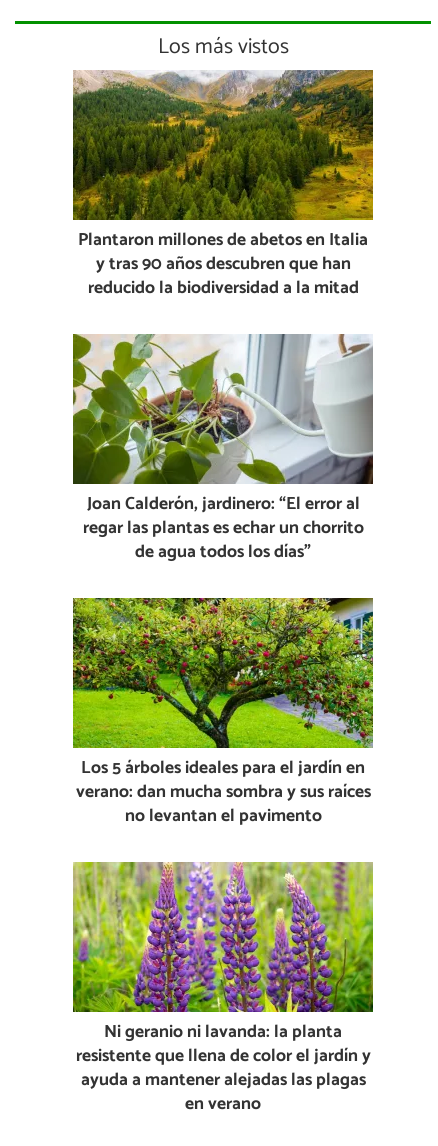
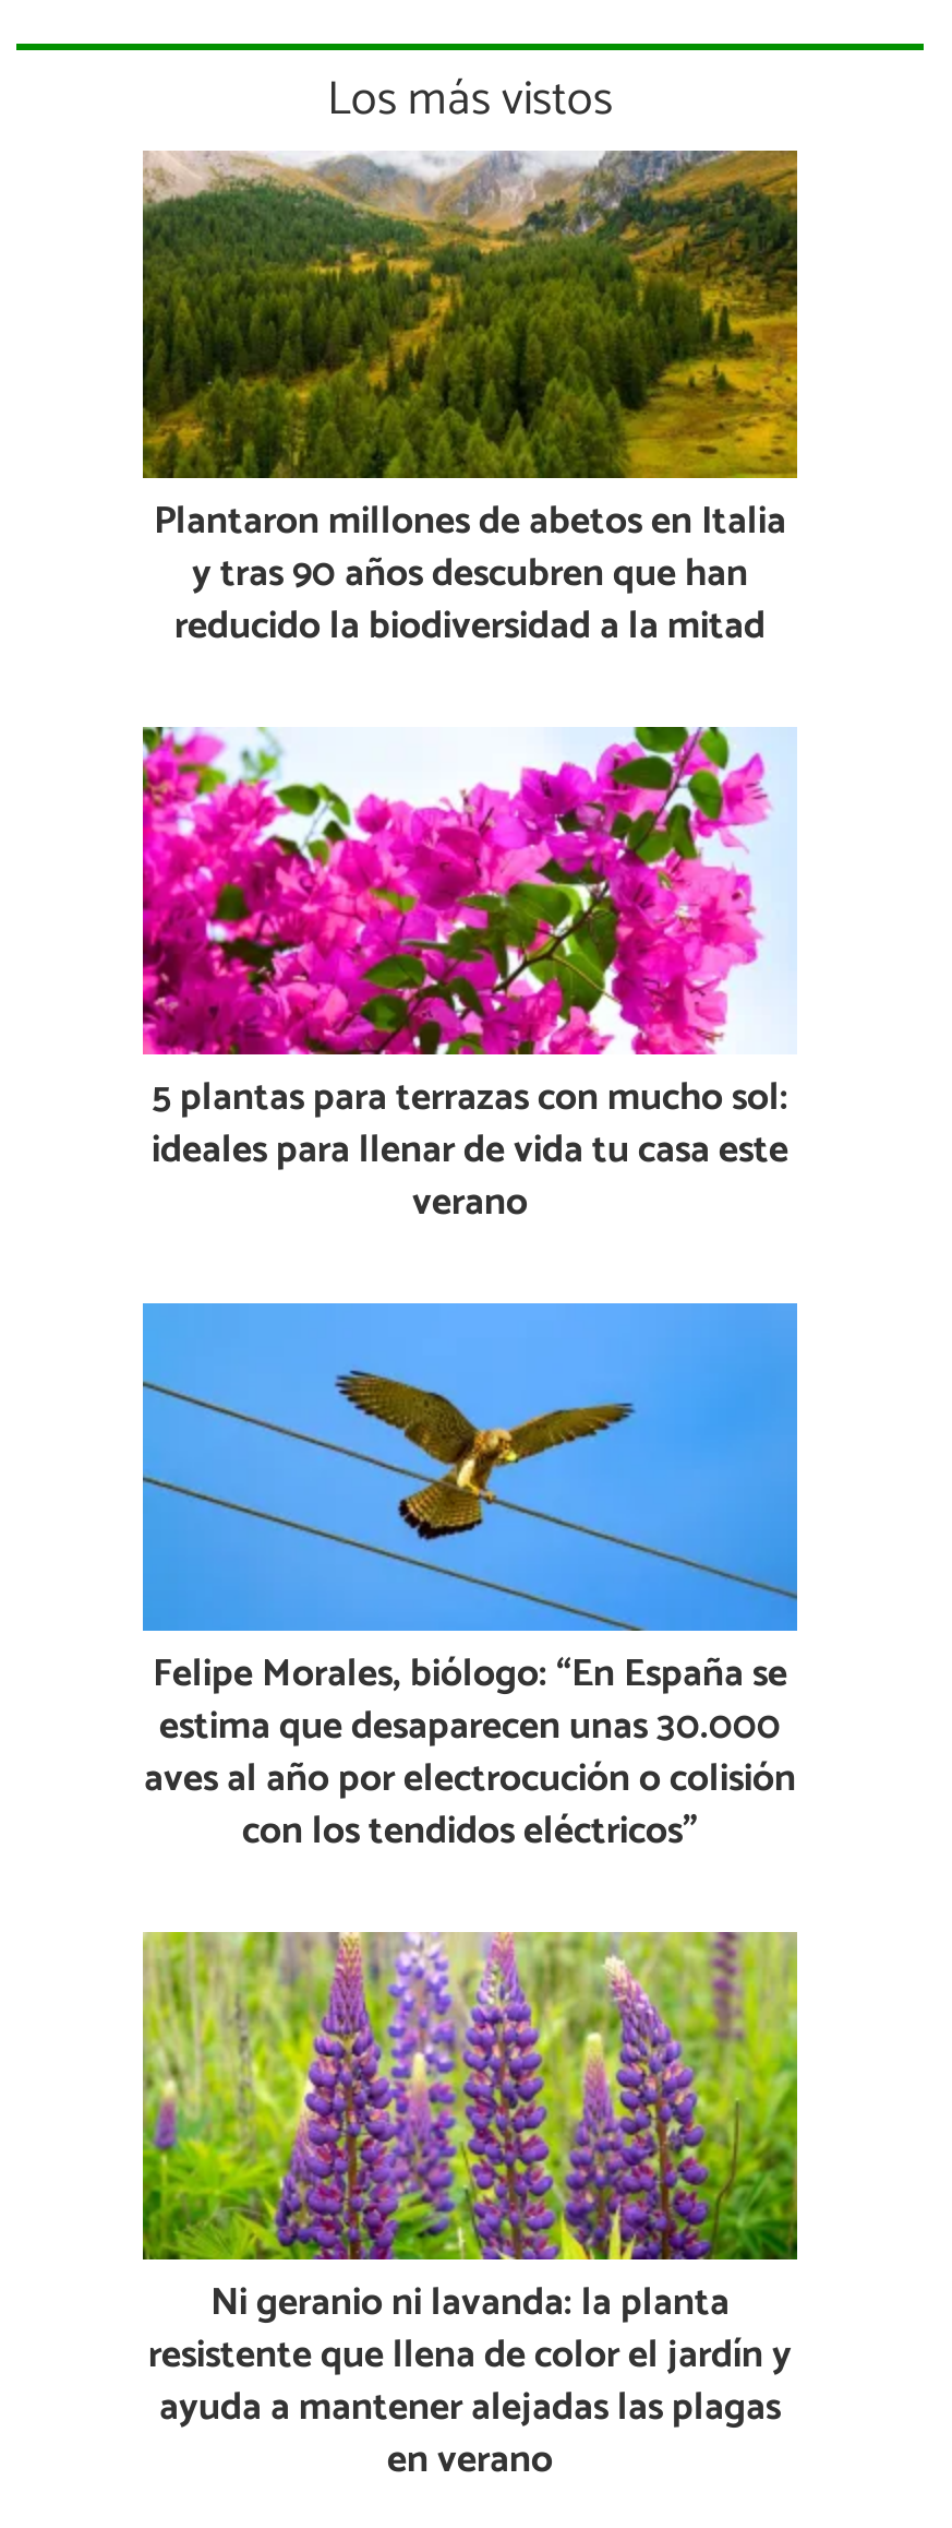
- [image]
- Joan Calderón, jardinero: “El error al
- regar las plantas es echar un chorrito
- de agua todos los días”
+ [image]
+ 5 plantas para terrazas con mucho sol:
+ ideales para llenar de vida tu casa este
+ verano

- [image]
- Los 5 árboles ideales para el jardín en
- verano: dan mucha sombra y sus raíces
- no levantan el pavimento
+ [image]
+ Felipe Morales, biólogo: “En España se
+ estima que desaparecen unas 30.000
+ aves al año por electrocución o colisión
+ con los tendidos eléctricos”
